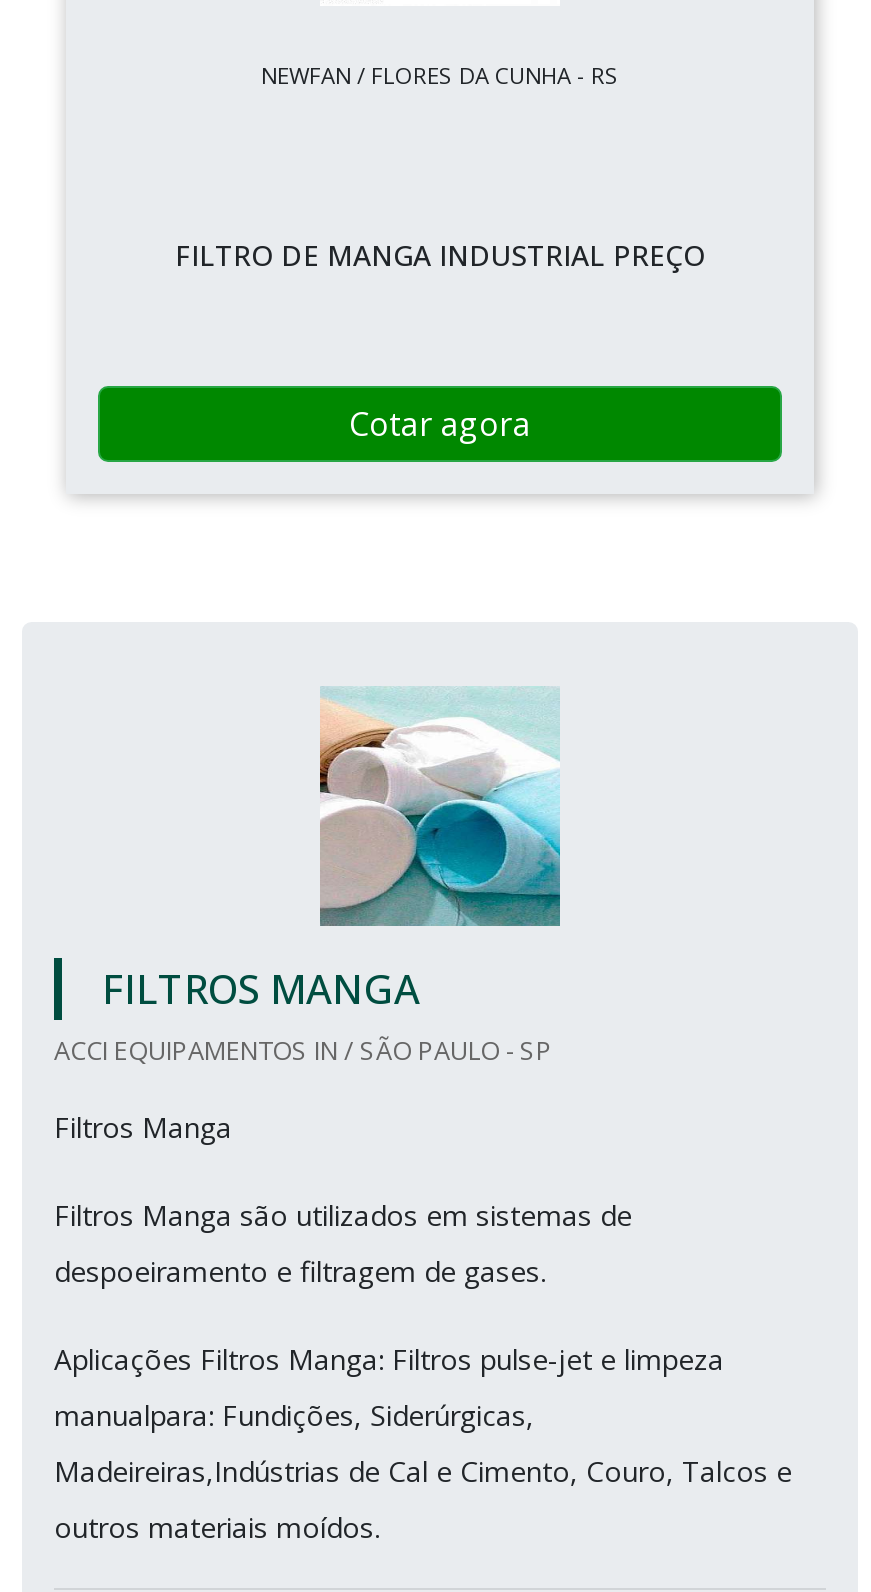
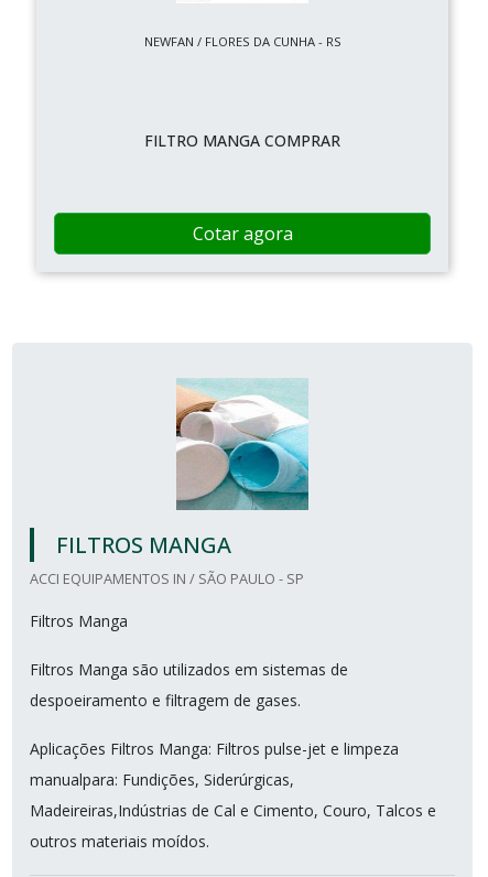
- FILTRO DE MANGA INDUSTRIAL PREÇO
+ FILTRO MANGA COMPRAR
